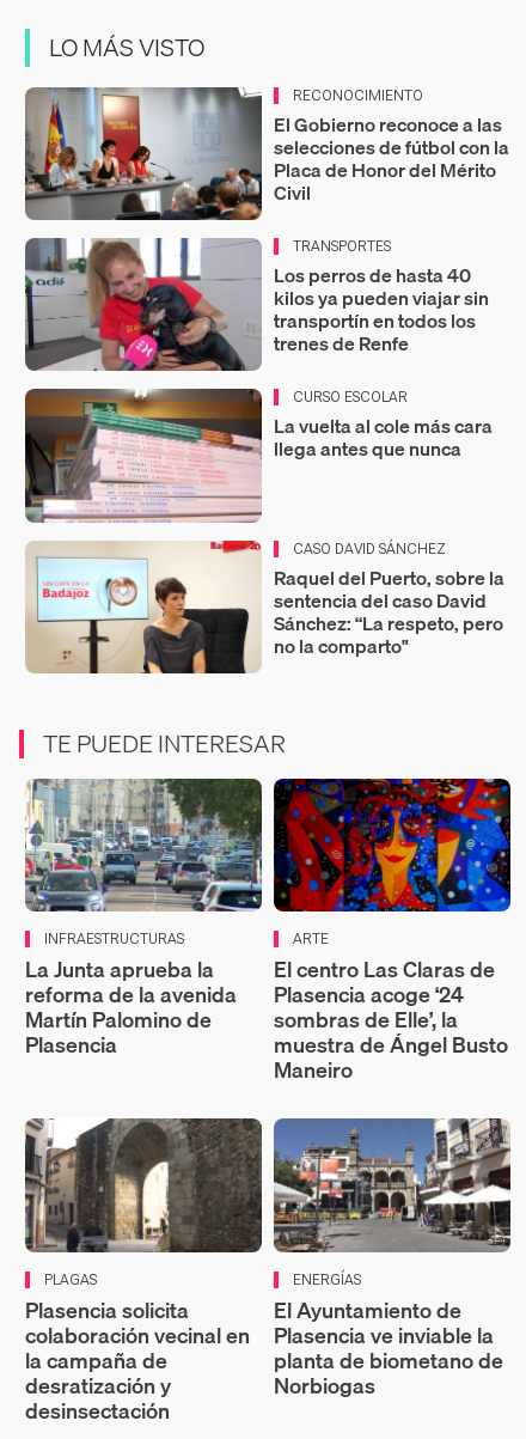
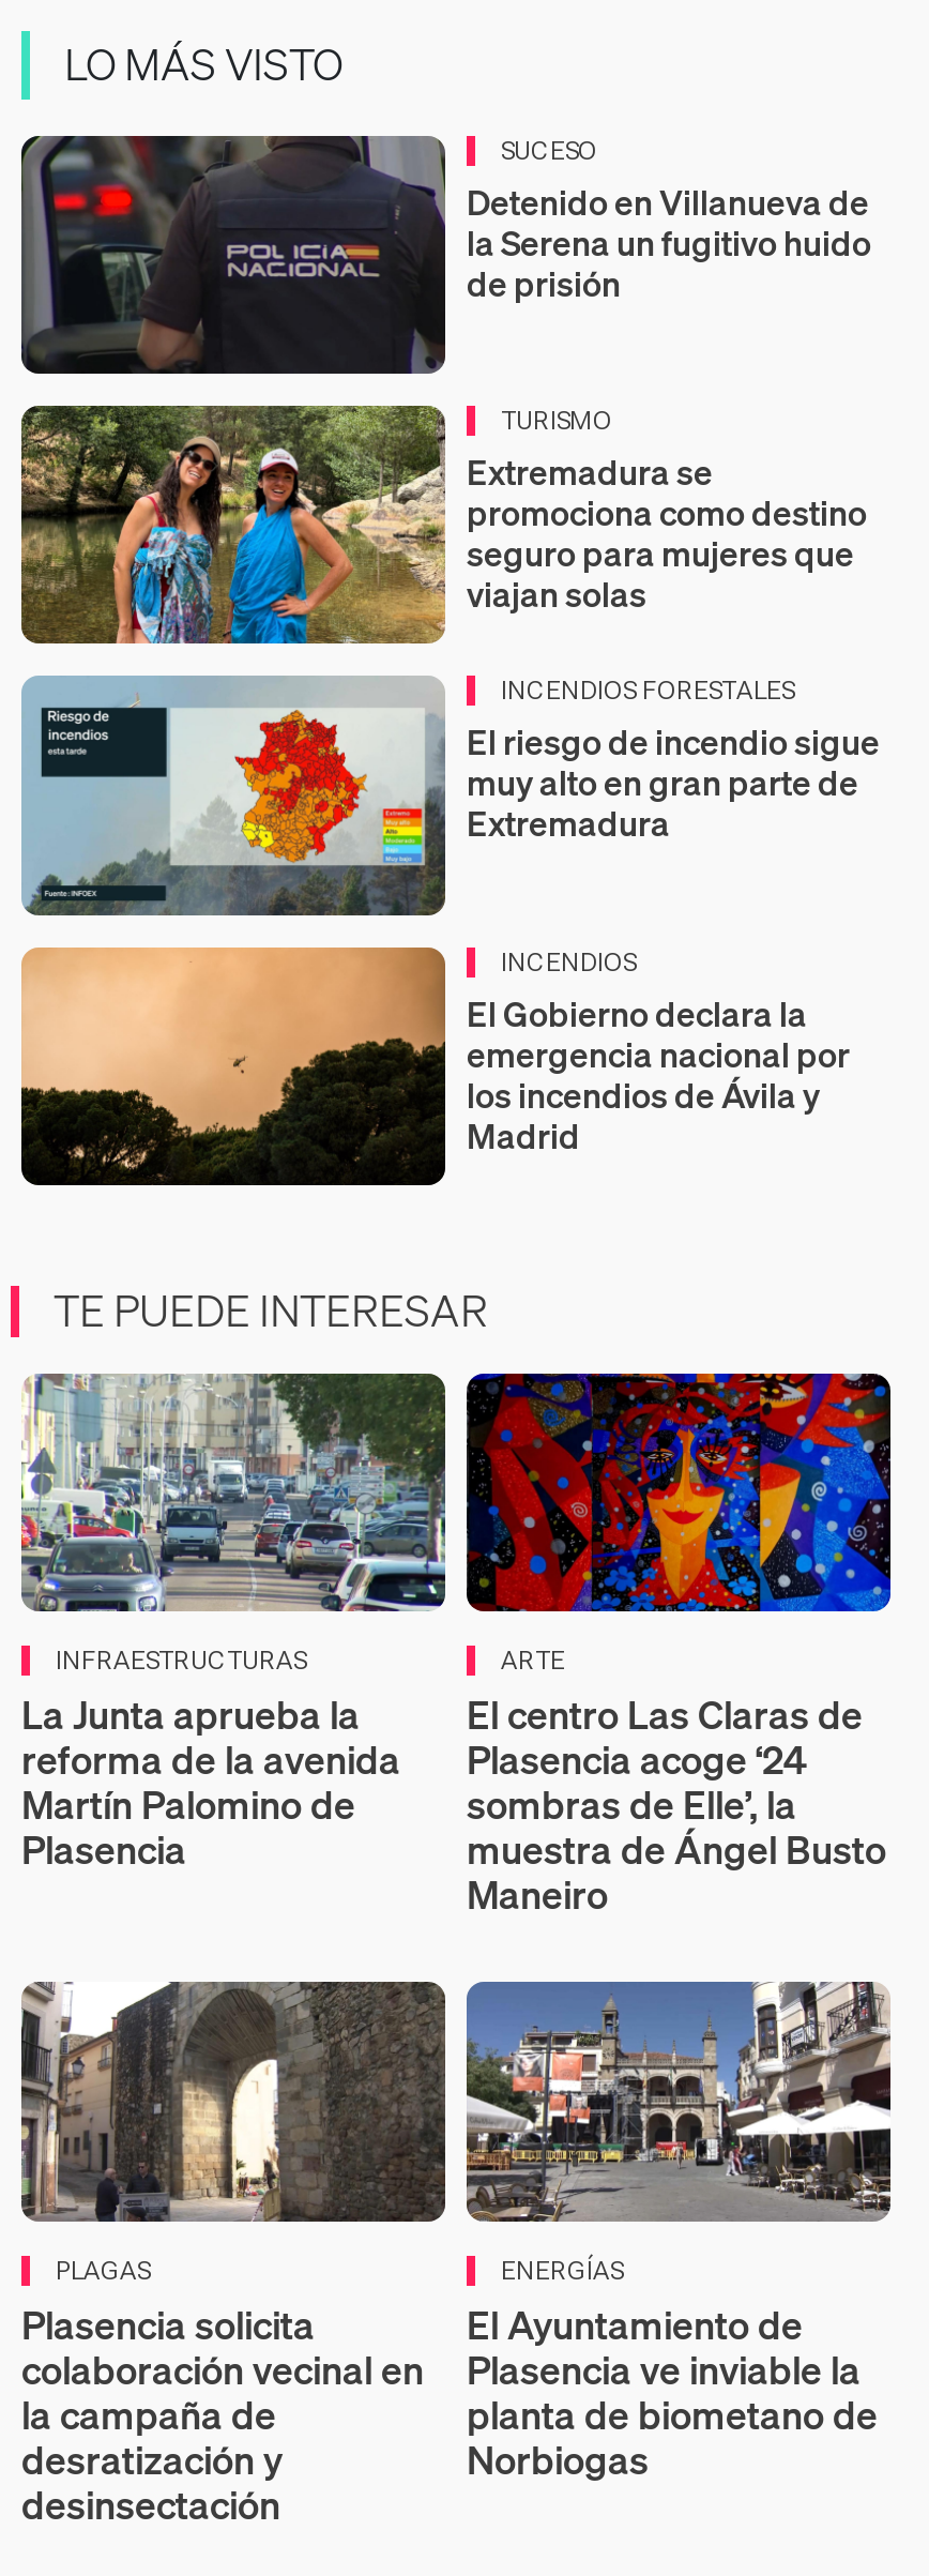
- [image]
- RECONOCIMIENTO
- El Gobierno reconoce a las
- selecciones de fútbol con la
- Placa de Honor del Mérito
- Civil
+ [image]
+ SUCESO
+ Detenido en Villanueva de
+ la Serena un fugitivo huido
+ de prisión

- [image]
- TRANSPORTES
- Los perros de hasta 40
- kilos ya pueden viajar sin
- transportín en todos los
- trenes de Renfe
+ [image]
+ TURISMO
+ Extremadura se
+ promociona como destino
+ seguro para mujeres que
+ viajan solas

- [image]
- CURSO ESCOLAR
- La vuelta al cole más cara
- llega antes que nunca
+ [image]
+ INCENDIOS FORESTALES
+ El riesgo de incendio sigue
+ muy alto en gran parte de
+ Extremadura

- [image]
- CASO DAVID SÁNCHEZ
- Raquel del Puerto, sobre la
- sentencia del caso David
- Sánchez: “La respeto, pero
- no la comparto"
+ [image]
+ INCENDIOS
+ El Gobierno declara la
+ emergencia nacional por
+ los incendios de Ávila y
+ Madrid
